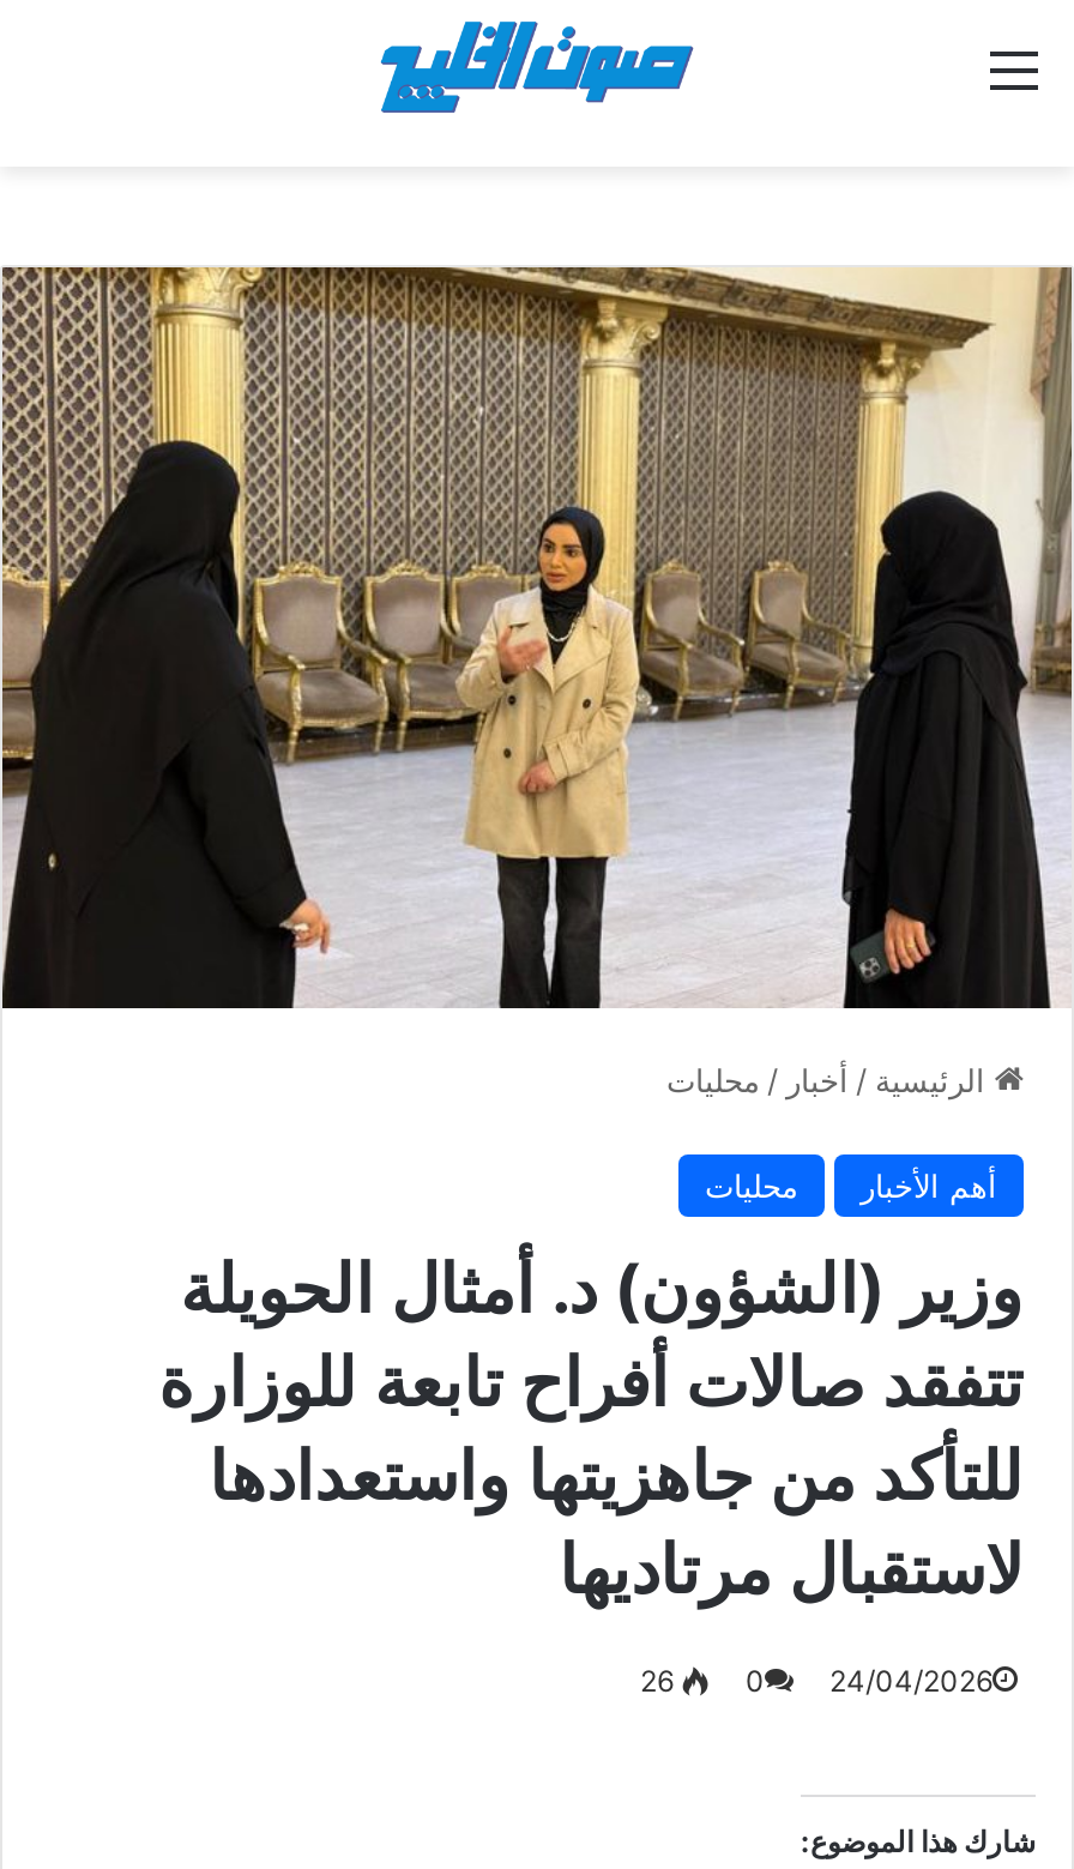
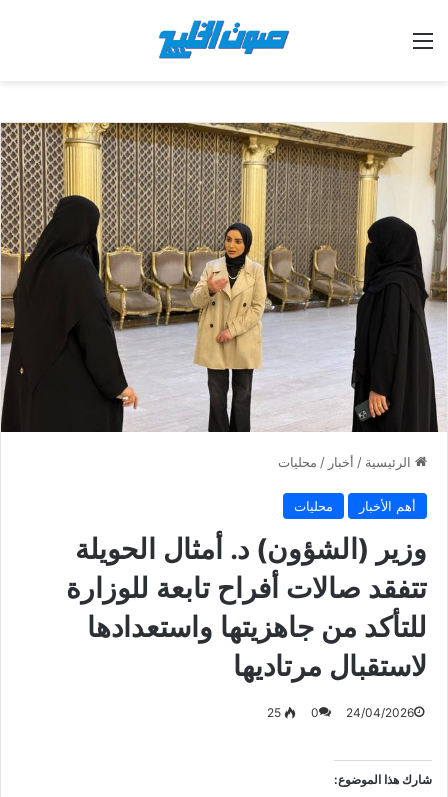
- 26
+ 25
